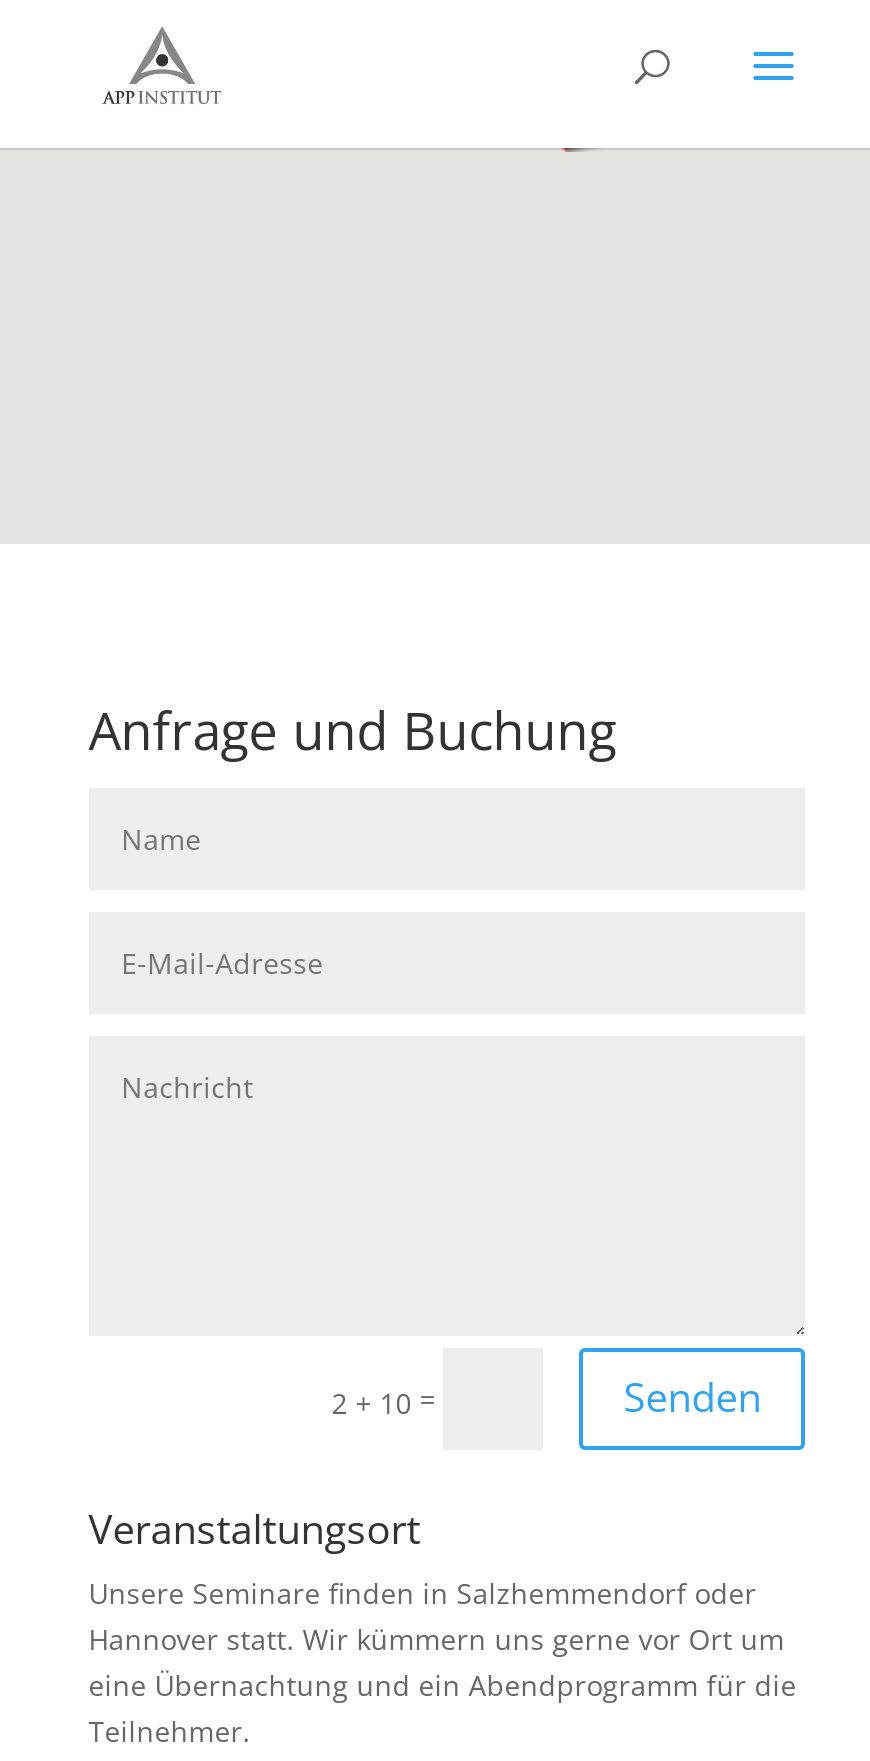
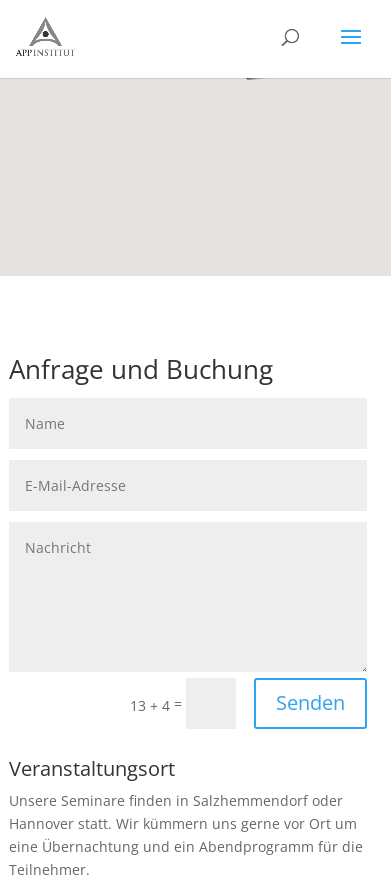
- 2 + 10 =
+ 13 + 4 =
